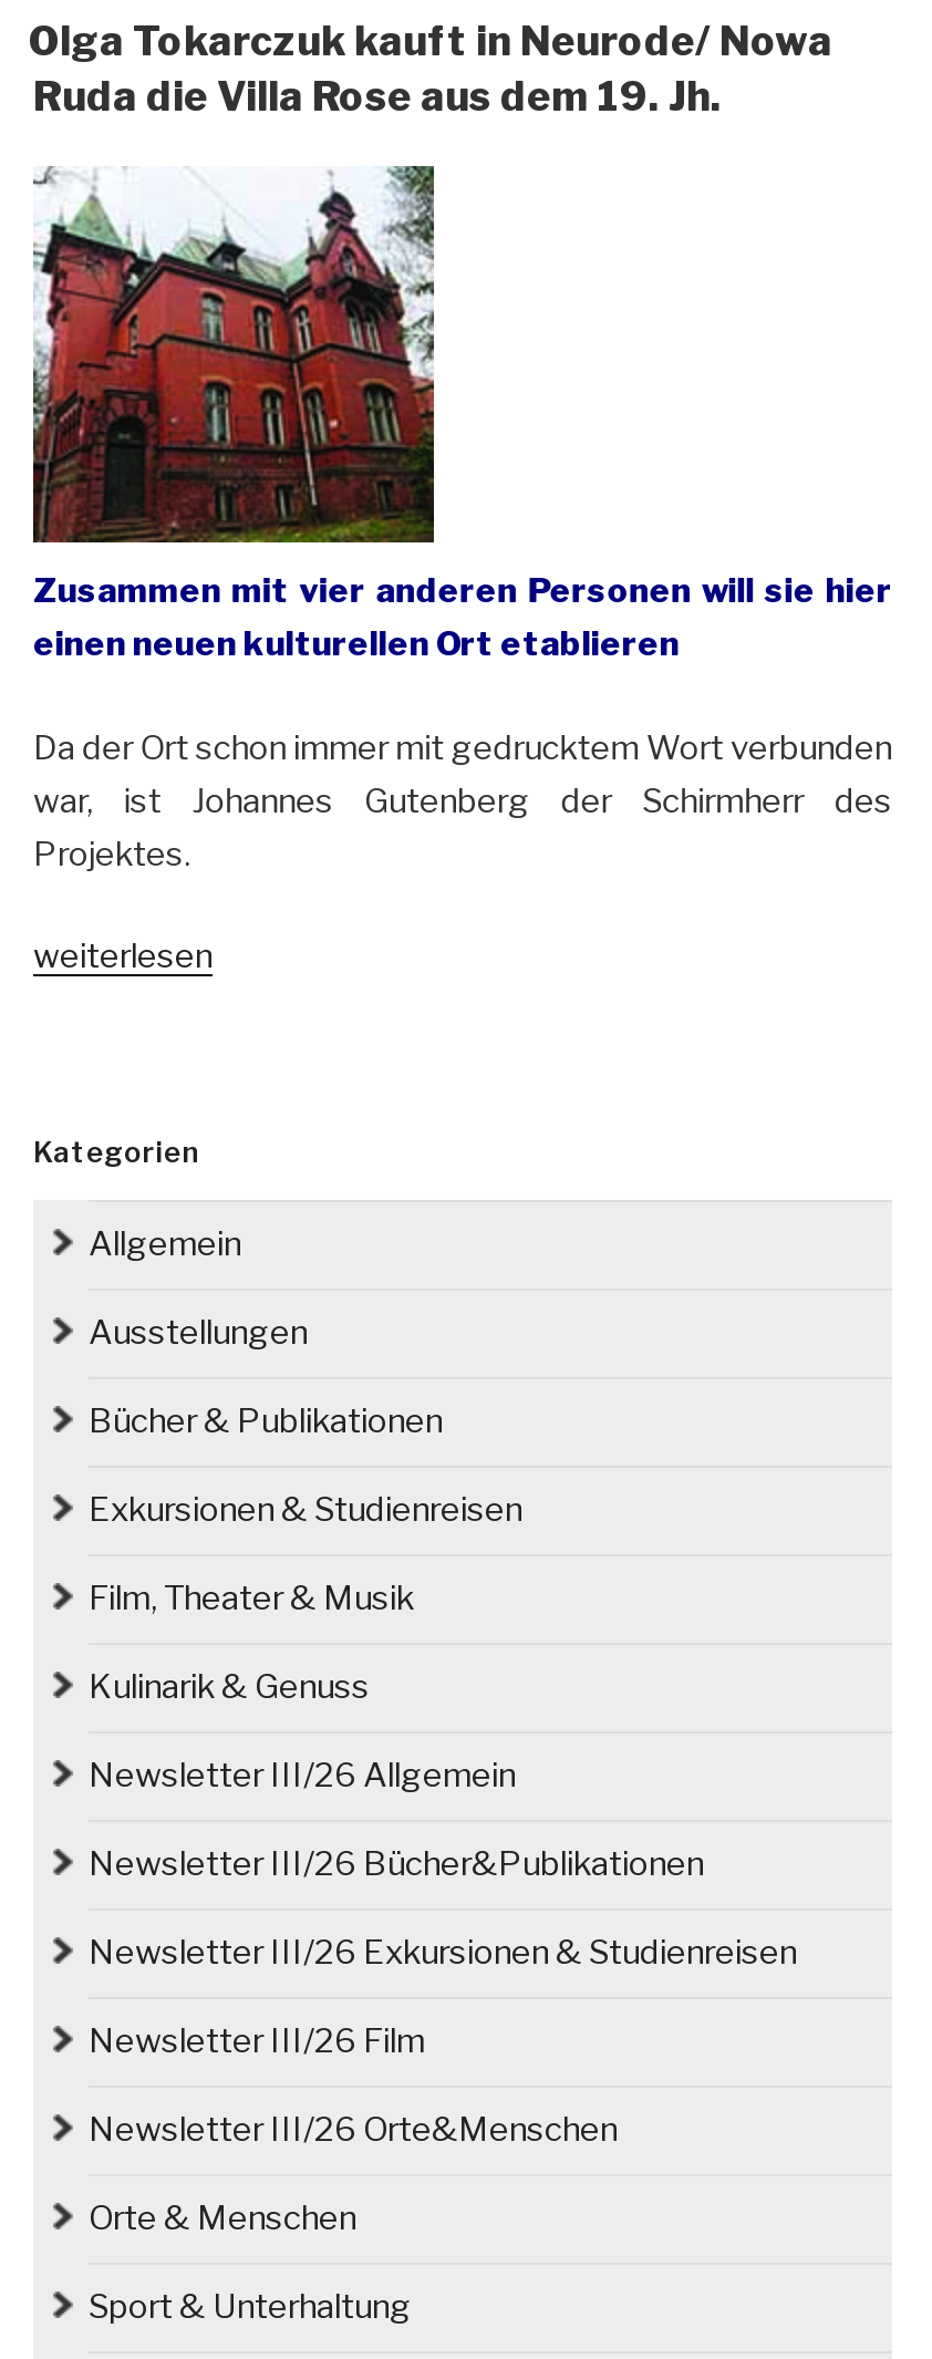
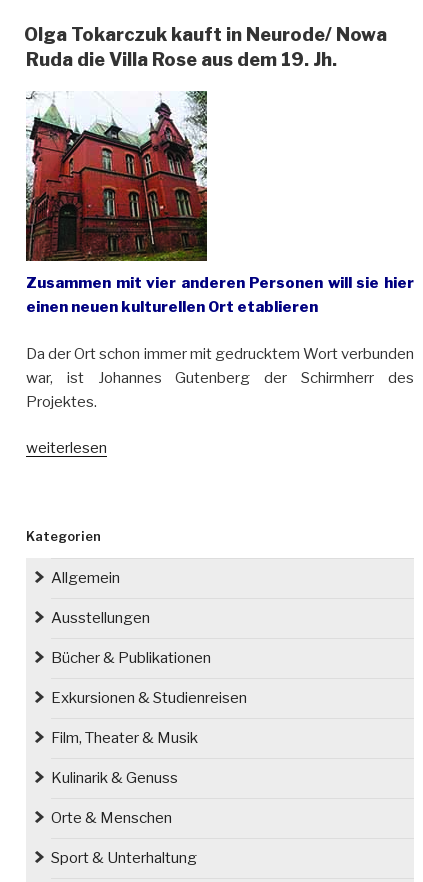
- Newsletter III/26 Allgemein
- Newsletter III/26 Bücher&Publikationen
- Newsletter III/26 Exkursionen & Studienreisen
- Newsletter III/26 Film
- Newsletter III/26 Orte&Menschen
